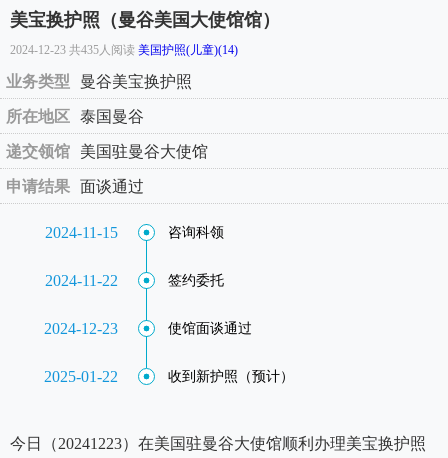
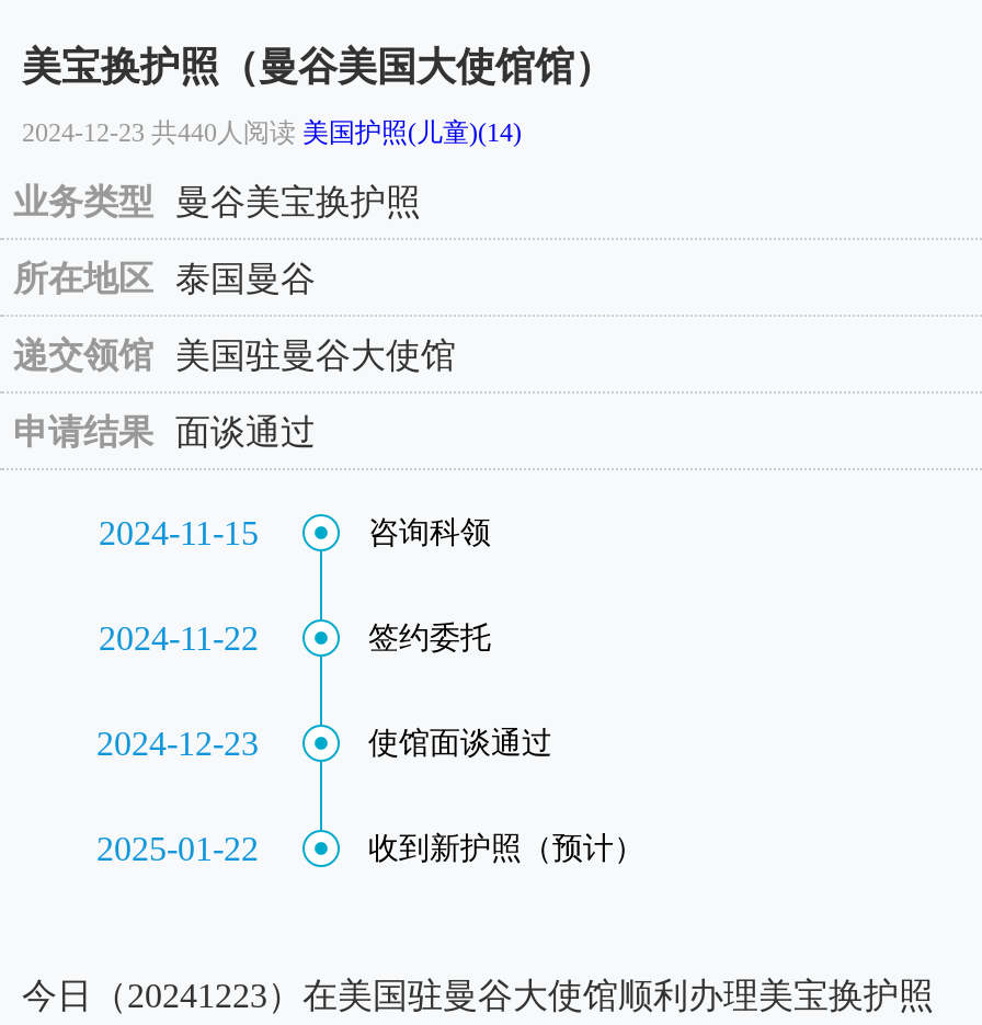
- 2024-12-23 共435人阅读美国护照(儿童)(14)
+ 2024-12-23 共440人阅读美国护照(儿童)(14)
